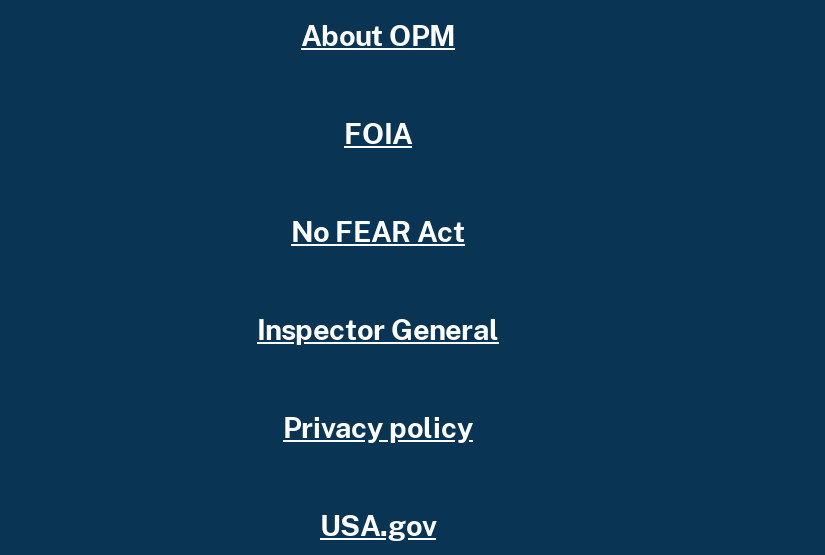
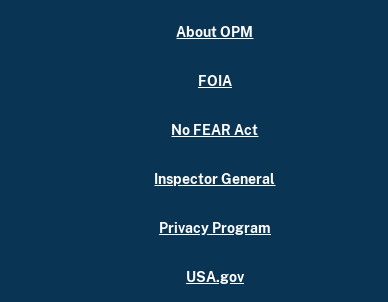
- Privacy policy
+ Privacy Program
